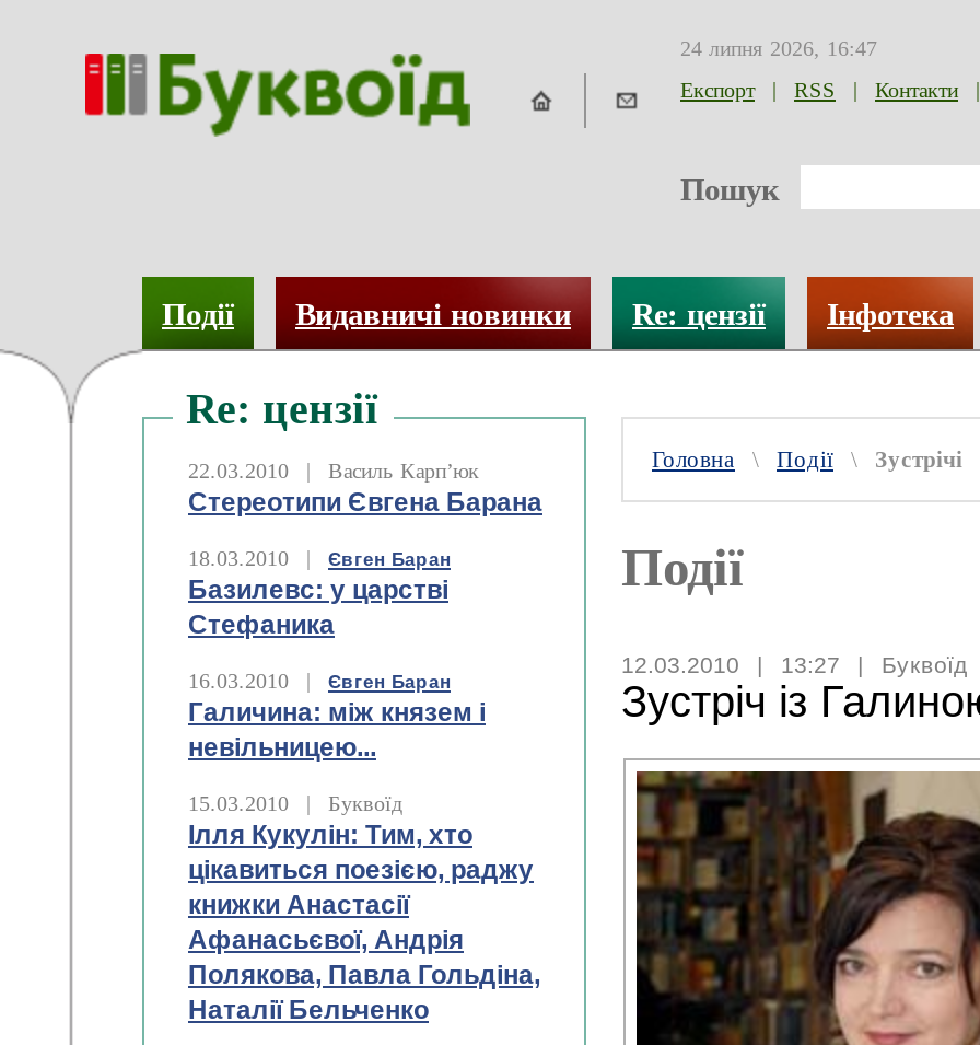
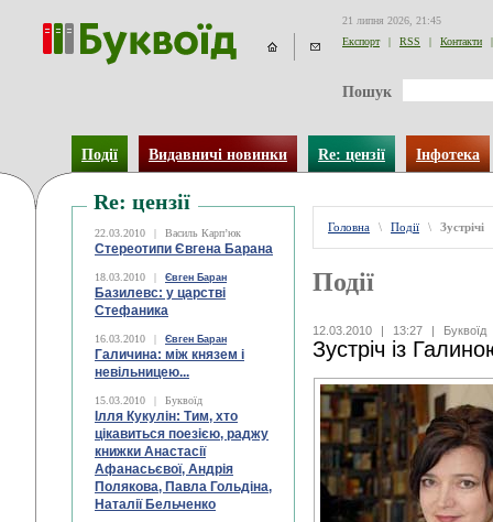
- 24 липня 2026, 16:47
+ 21 липня 2026, 21:45
